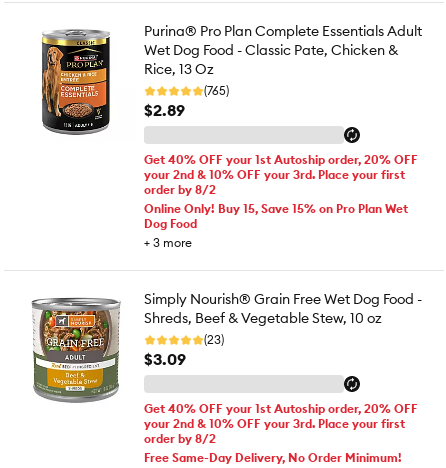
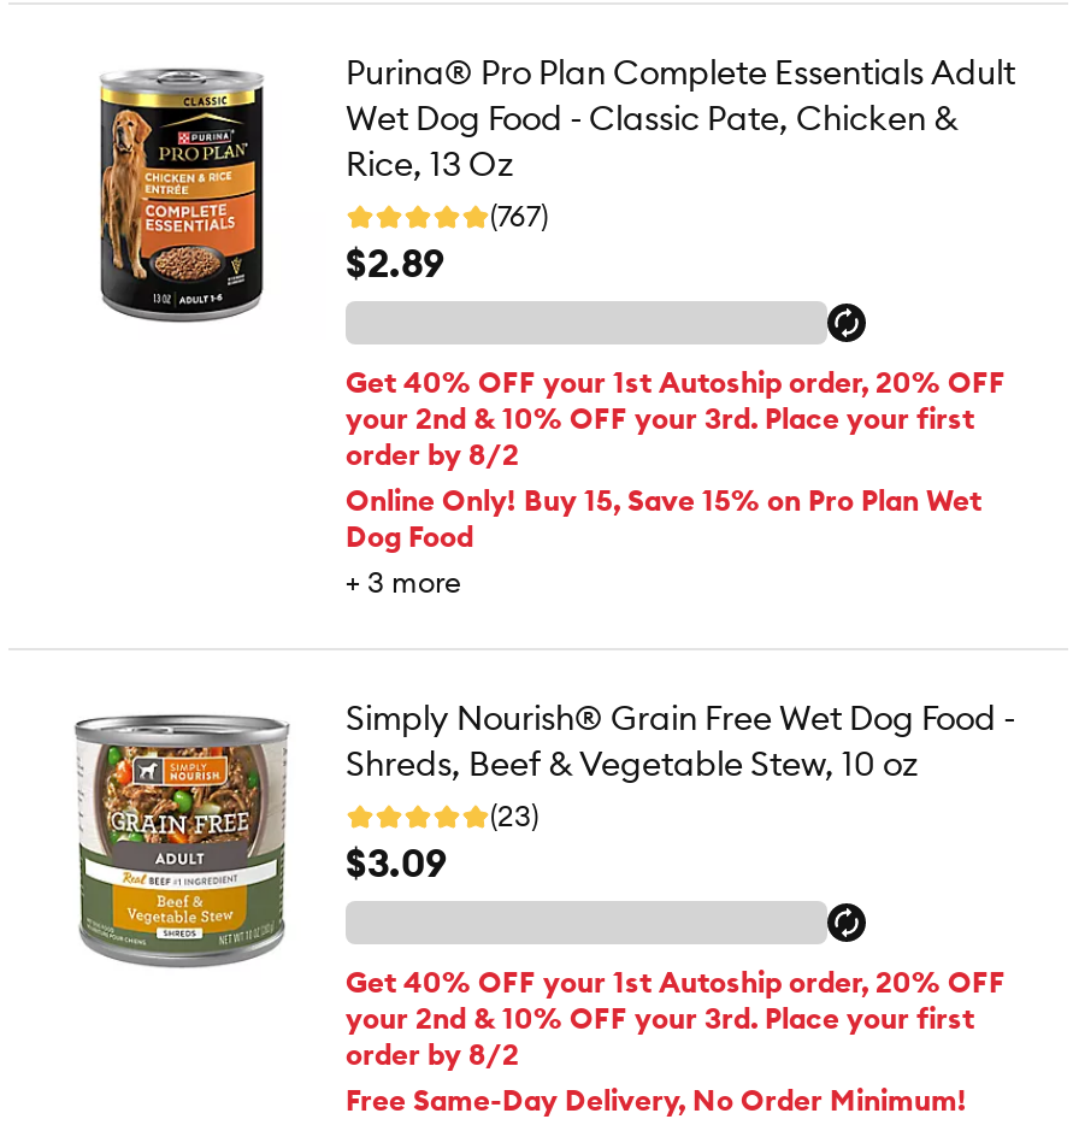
- (765)
+ (767)
